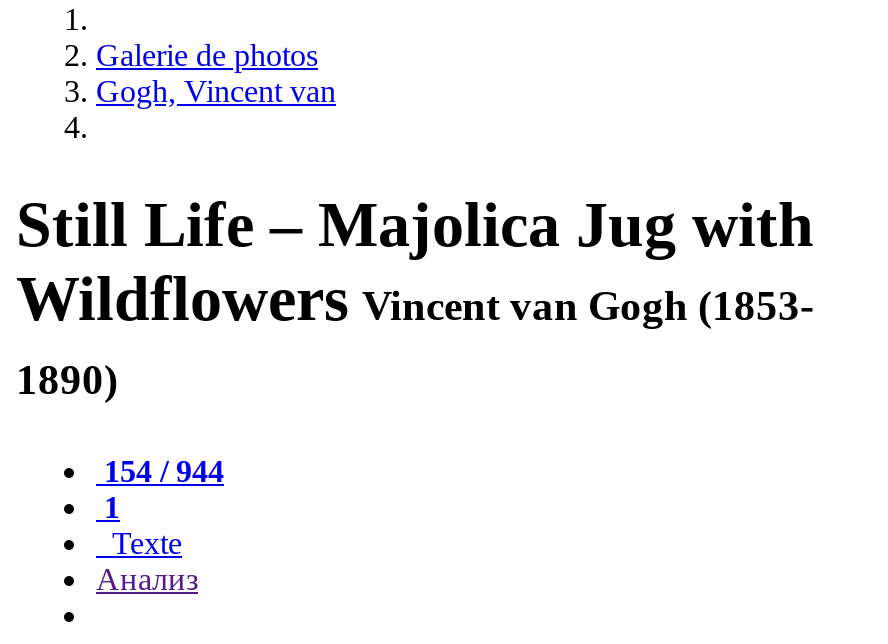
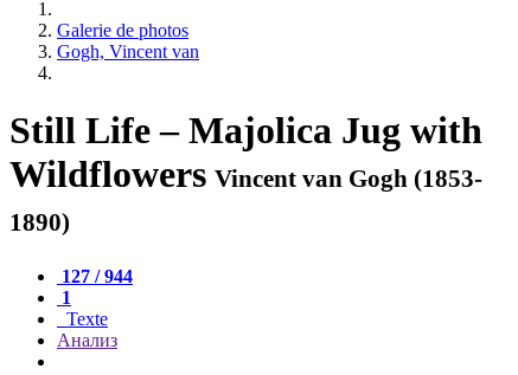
- 154 / 944
+ 127 / 944
